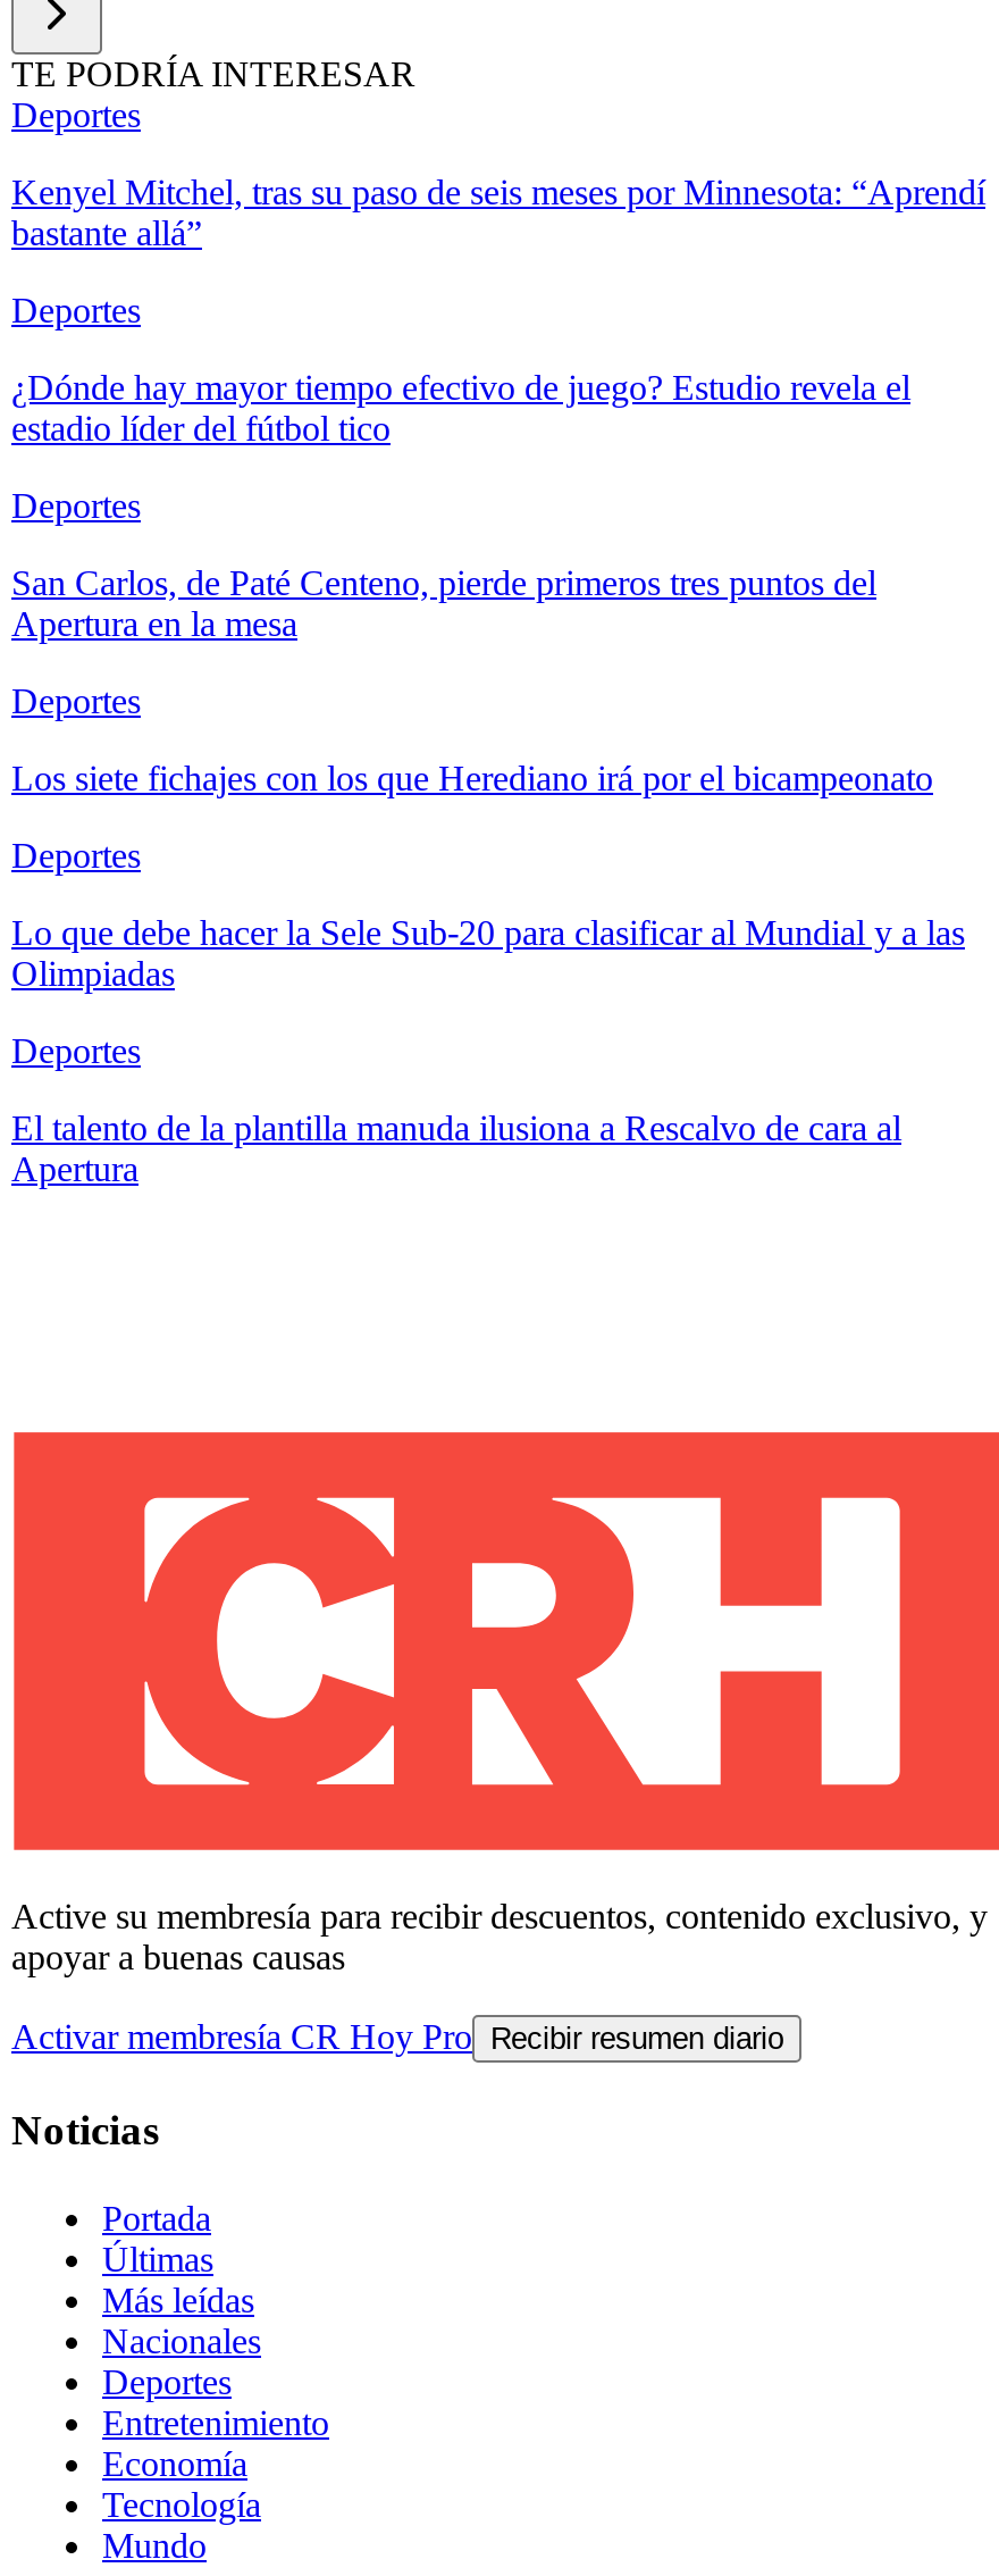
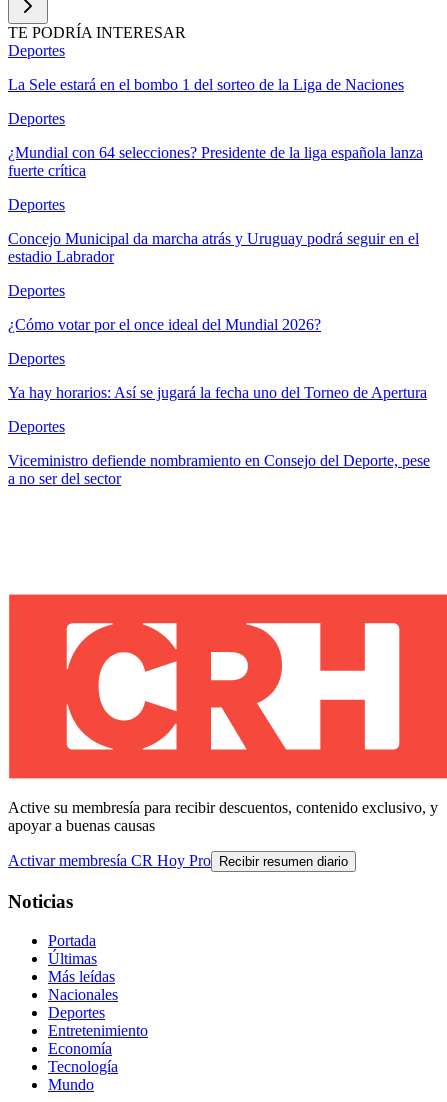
- Kenyel Mitchel, tras su paso de seis meses por Minnesota: “Aprendí
- bastante allá”
+ La Sele estará en el bombo 1 del sorteo de la Liga de Naciones

- ¿Dónde hay mayor tiempo efectivo de juego? Estudio revela el
- estadio líder del fútbol tico
+ ¿Mundial con 64 selecciones? Presidente de la liga española lanza
+ fuerte crítica

- San Carlos, de Paté Centeno, pierde primeros tres puntos del
- Apertura en la mesa
+ Concejo Municipal da marcha atrás y Uruguay podrá seguir en el
+ estadio Labrador

- Los siete fichajes con los que Herediano irá por el bicampeonato
+ ¿Cómo votar por el once ideal del Mundial 2026?

- Lo que debe hacer la Sele Sub-20 para clasificar al Mundial y a las
- Olimpiadas
+ Ya hay horarios: Así se jugará la fecha uno del Torneo de Apertura

- El talento de la plantilla manuda ilusiona a Rescalvo de cara al
- Apertura
+ Viceministro defiende nombramiento en Consejo del Deporte, pese
+ a no ser del sector
